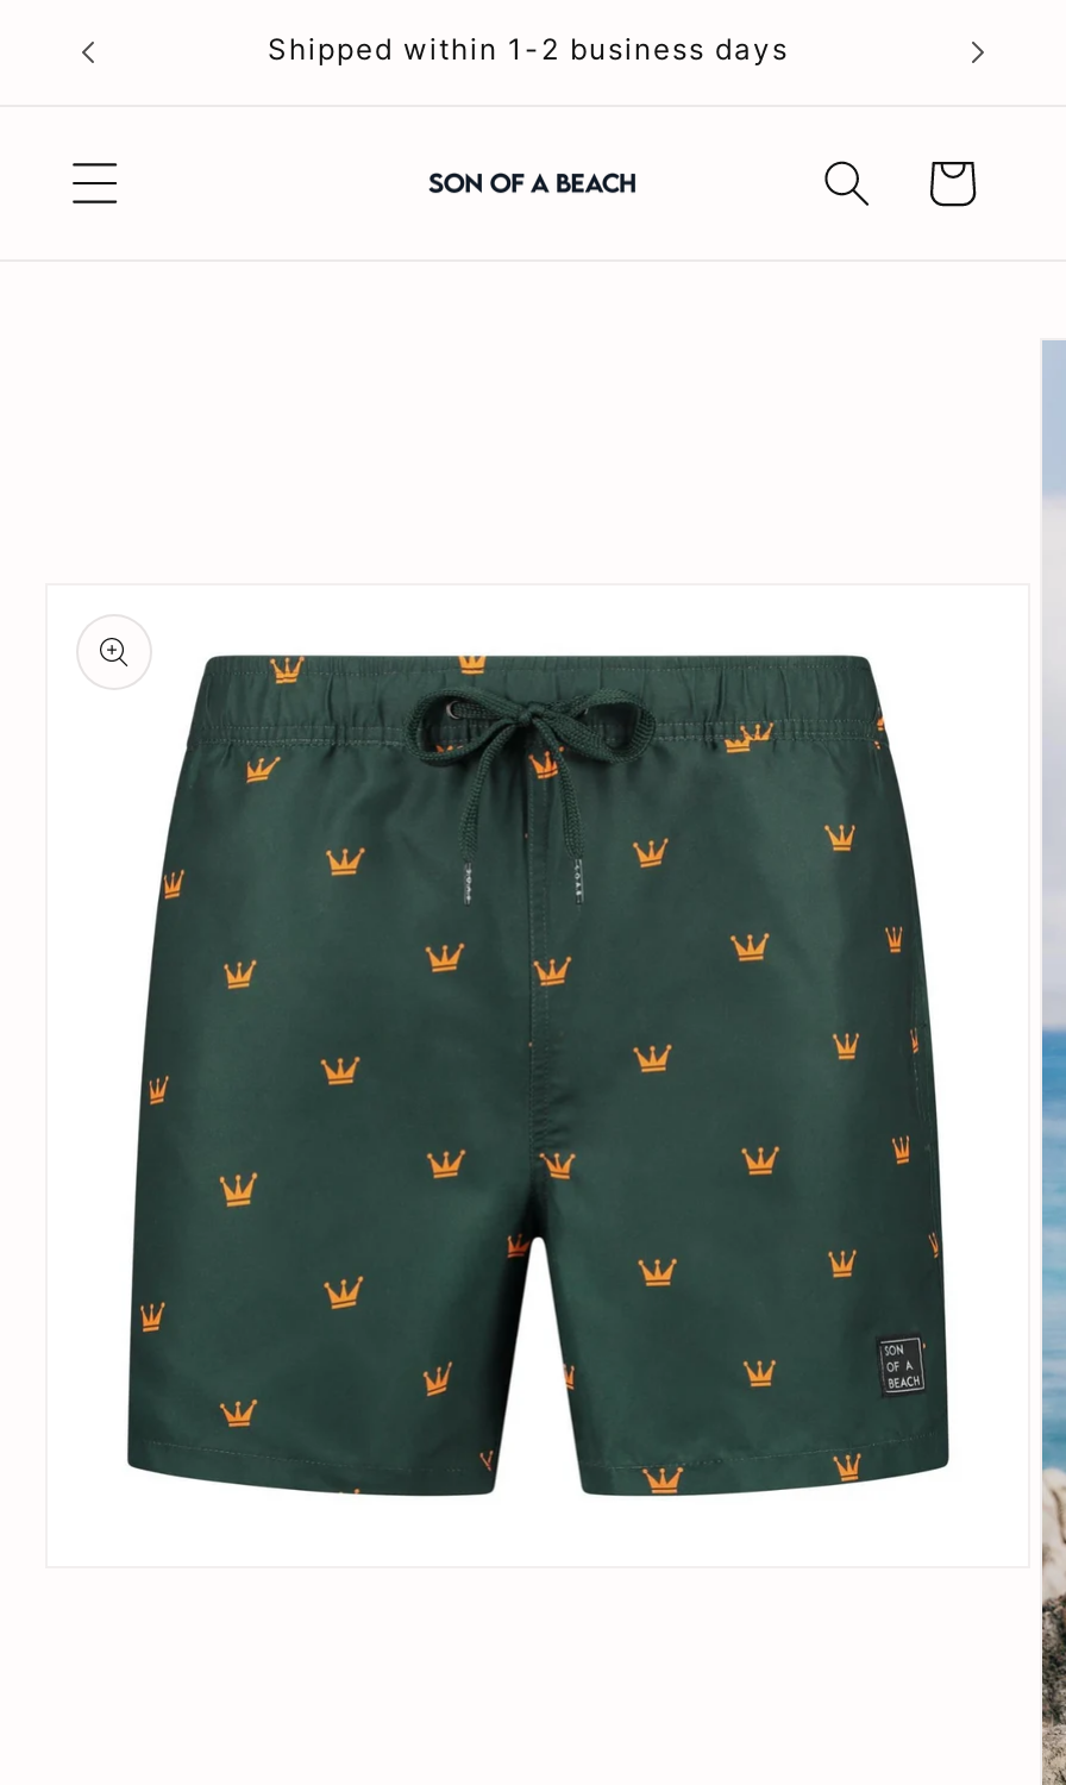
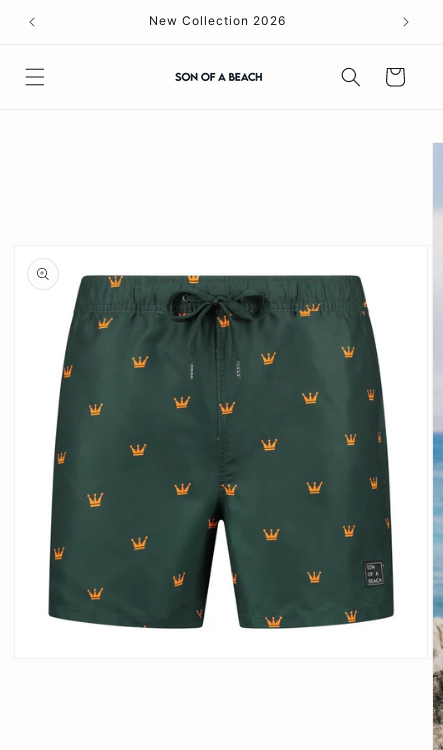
- Shipped within 1-2 business days
+ New Collection 2026
